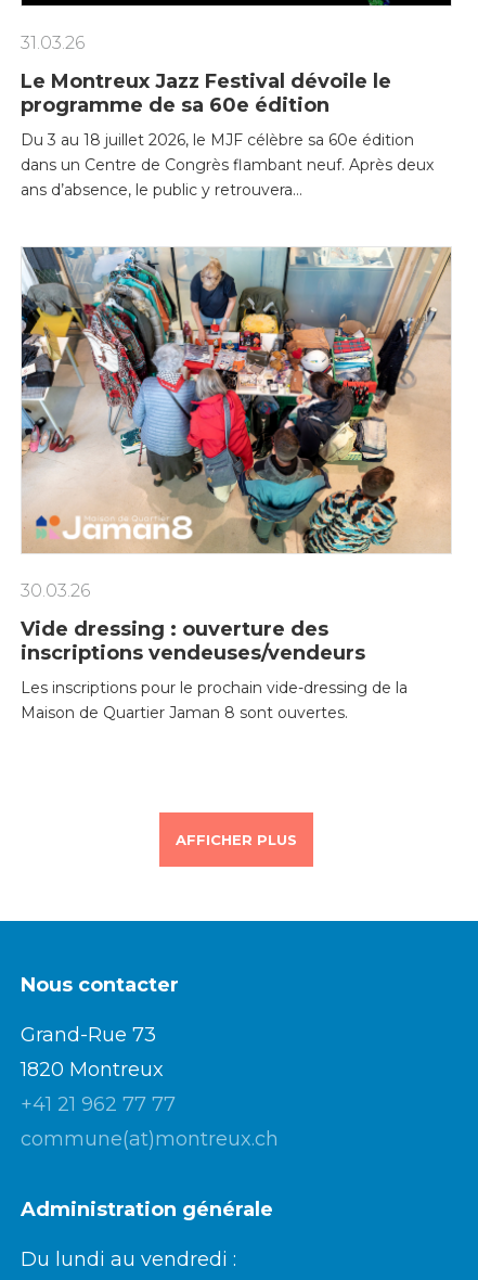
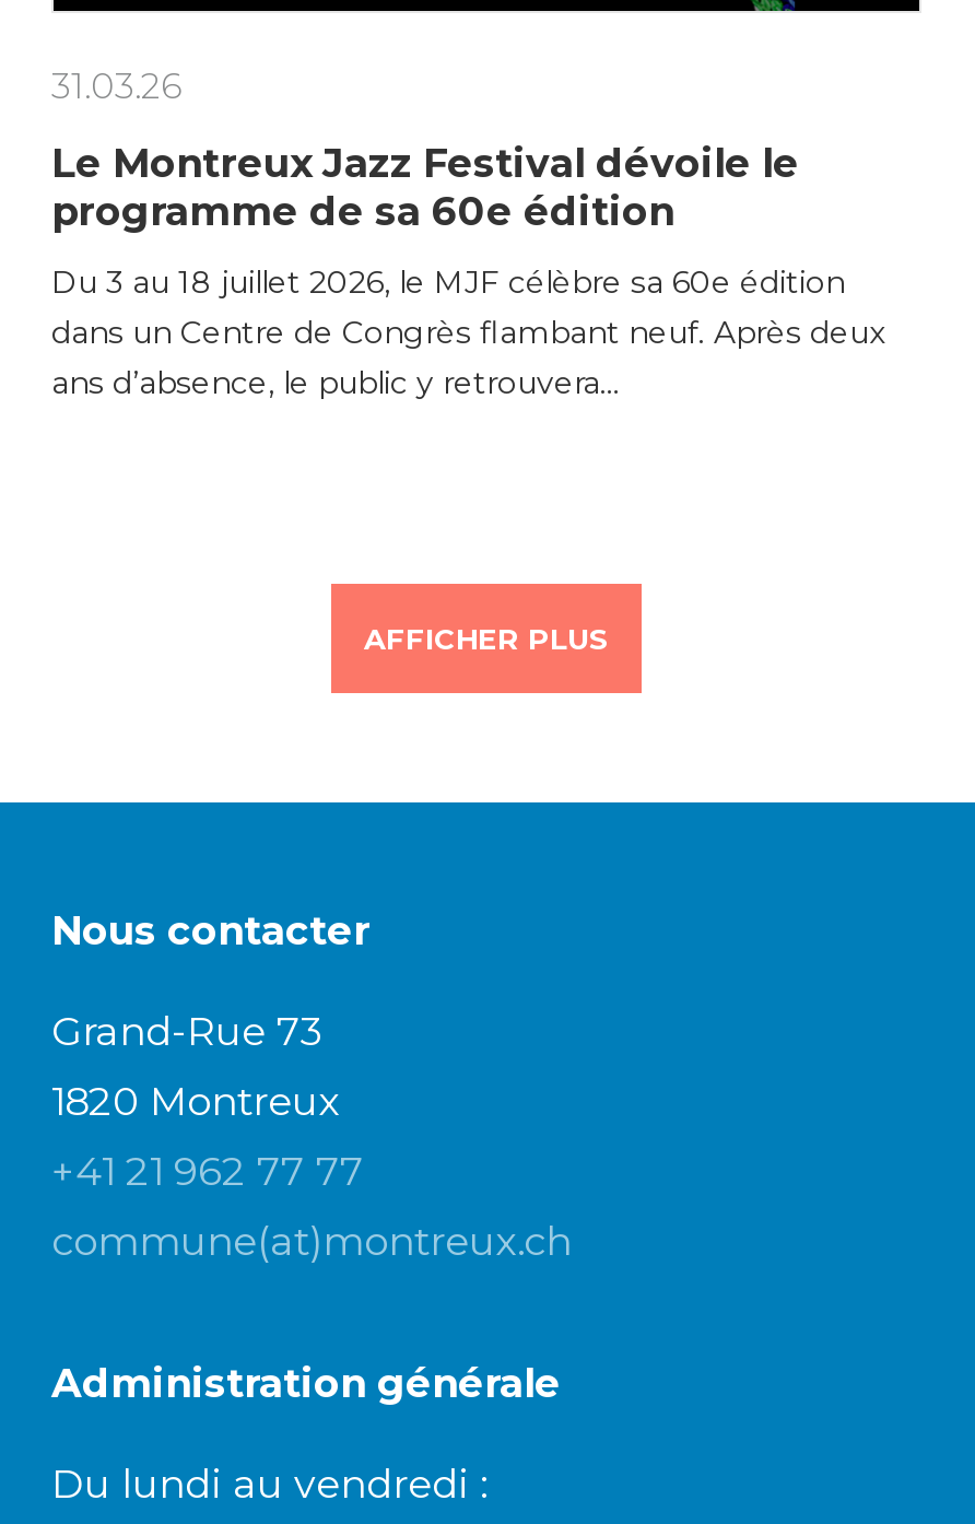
- [image]
- 30.03.26
- Vide dressing : ouverture des
- inscriptions vendeuses/vendeurs
- Les inscriptions pour le prochain vide-dressing de la
- Maison de Quartier Jaman 8 sont ouvertes.
